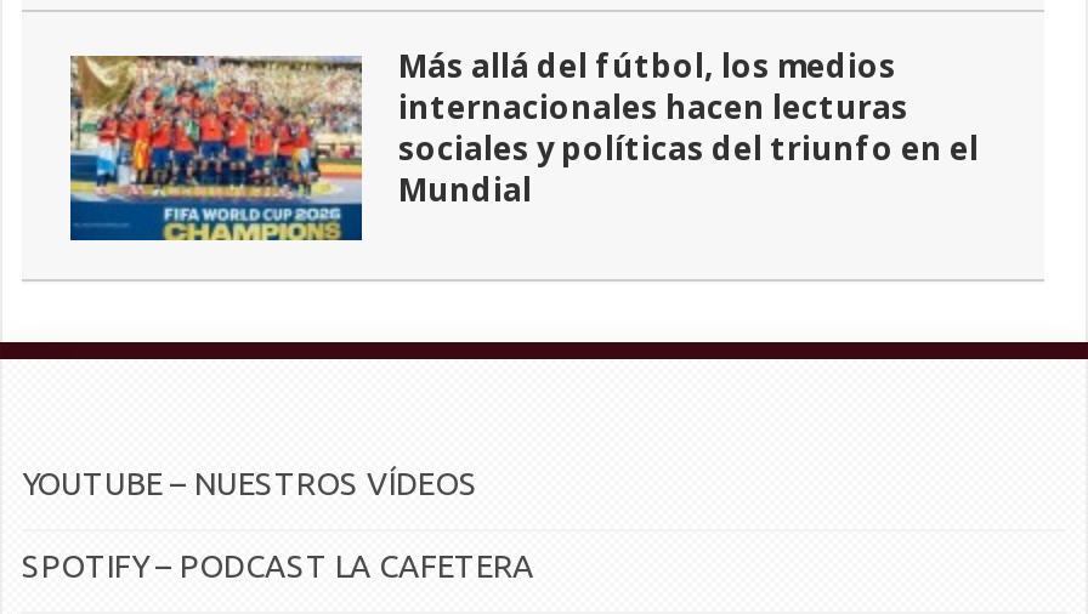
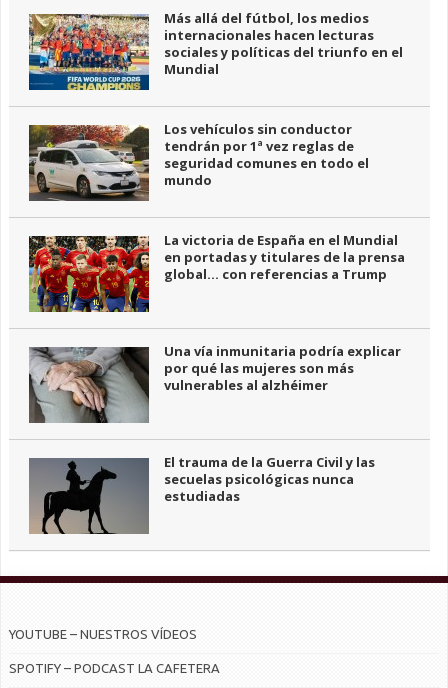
+ [image]
+ Los vehículos sin conductor
+ tendrán por 1ª vez reglas de
+ seguridad comunes en todo el
+ mundo
+ La victoria de España en el Mundial
+ en portadas y titulares de la prensa
+ global… con referencias a Trump

+ [image]
+ Una vía inmunitaria podría explicar
+ por qué las mujeres son más
+ vulnerables al alzhéimer

+ [image]

+ [image]
+ El trauma de la Guerra Civil y las
+ secuelas psicológicas nunca
+ estudiadas
